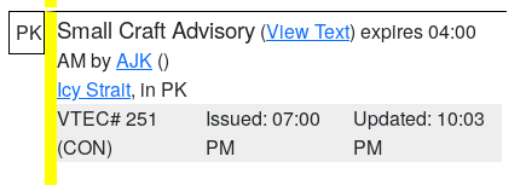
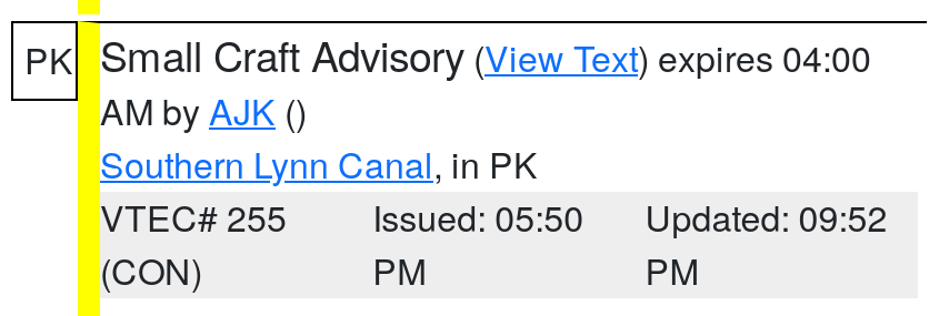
- Icy Strait, in PK
- VTEC# 251
+ Southern Lynn Canal, in PK
+ VTEC# 255

- Issued: 07:00
+ Issued: 05:50

- Updated: 10:03
+ Updated: 09:52
